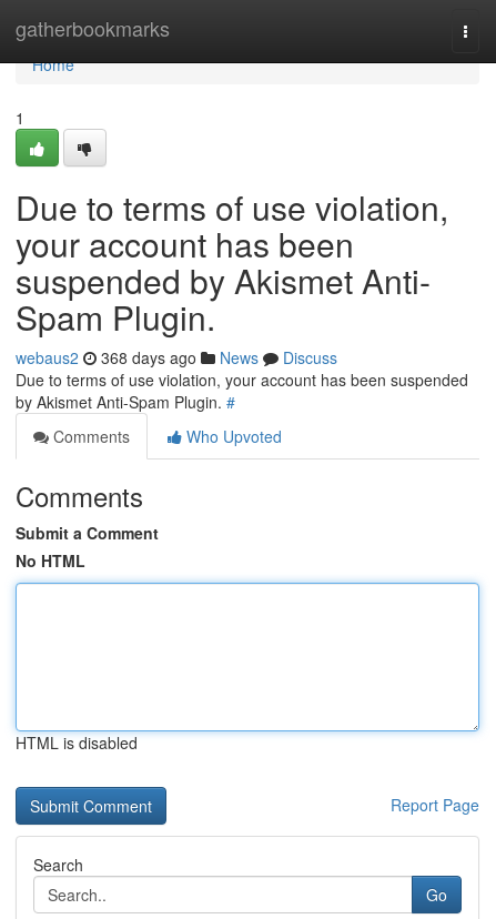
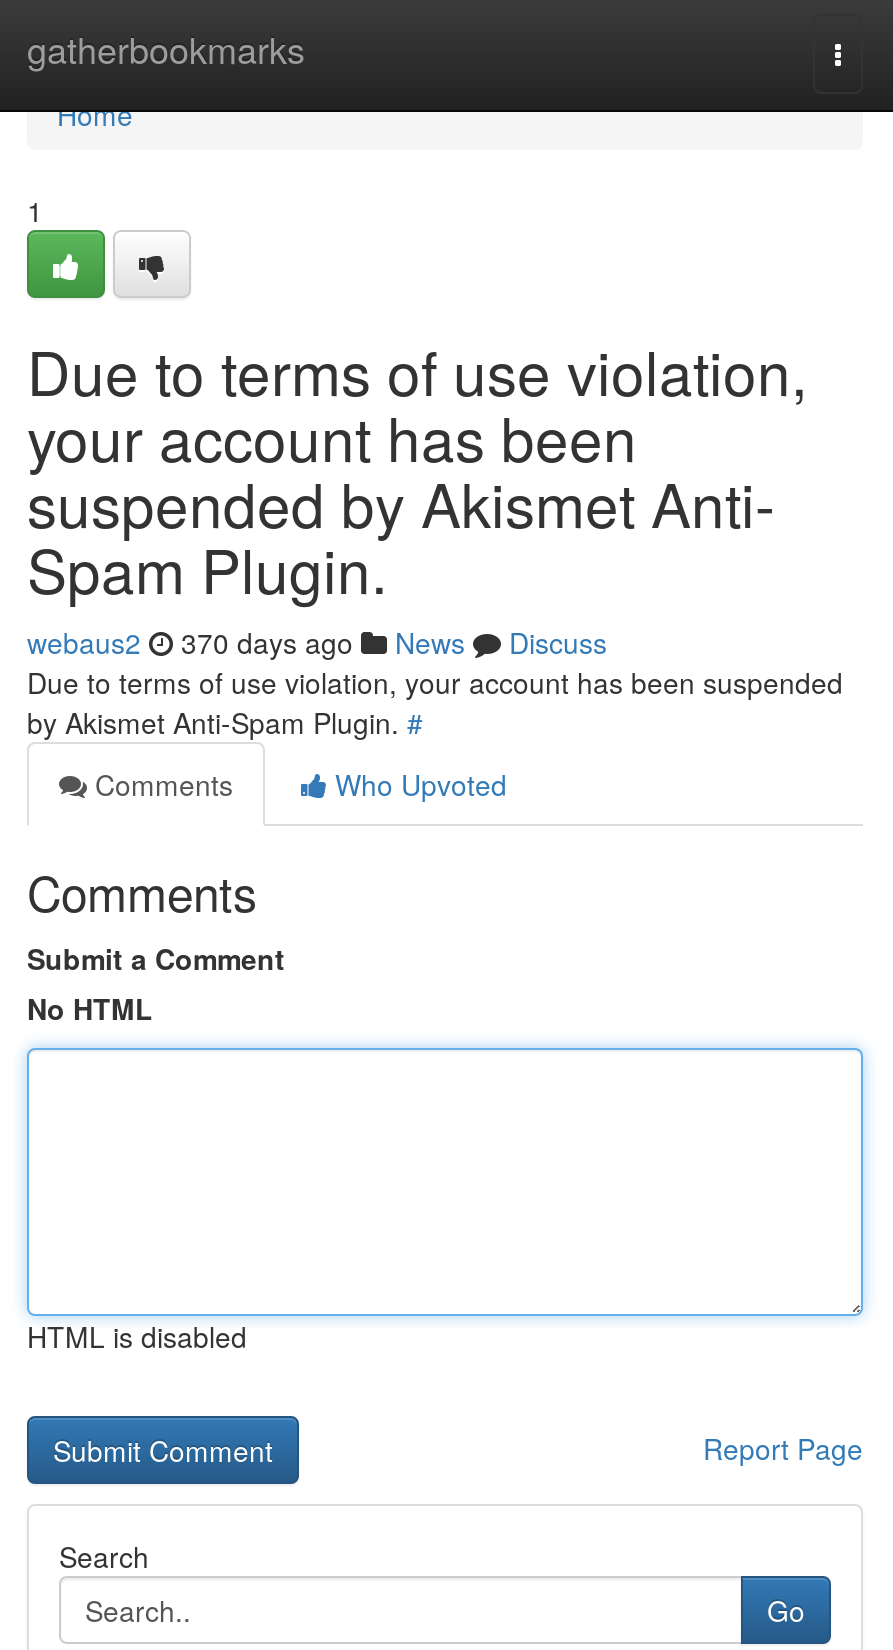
- webaus2 368 days ago News Discuss
+ webaus2 370 days ago News Discuss
